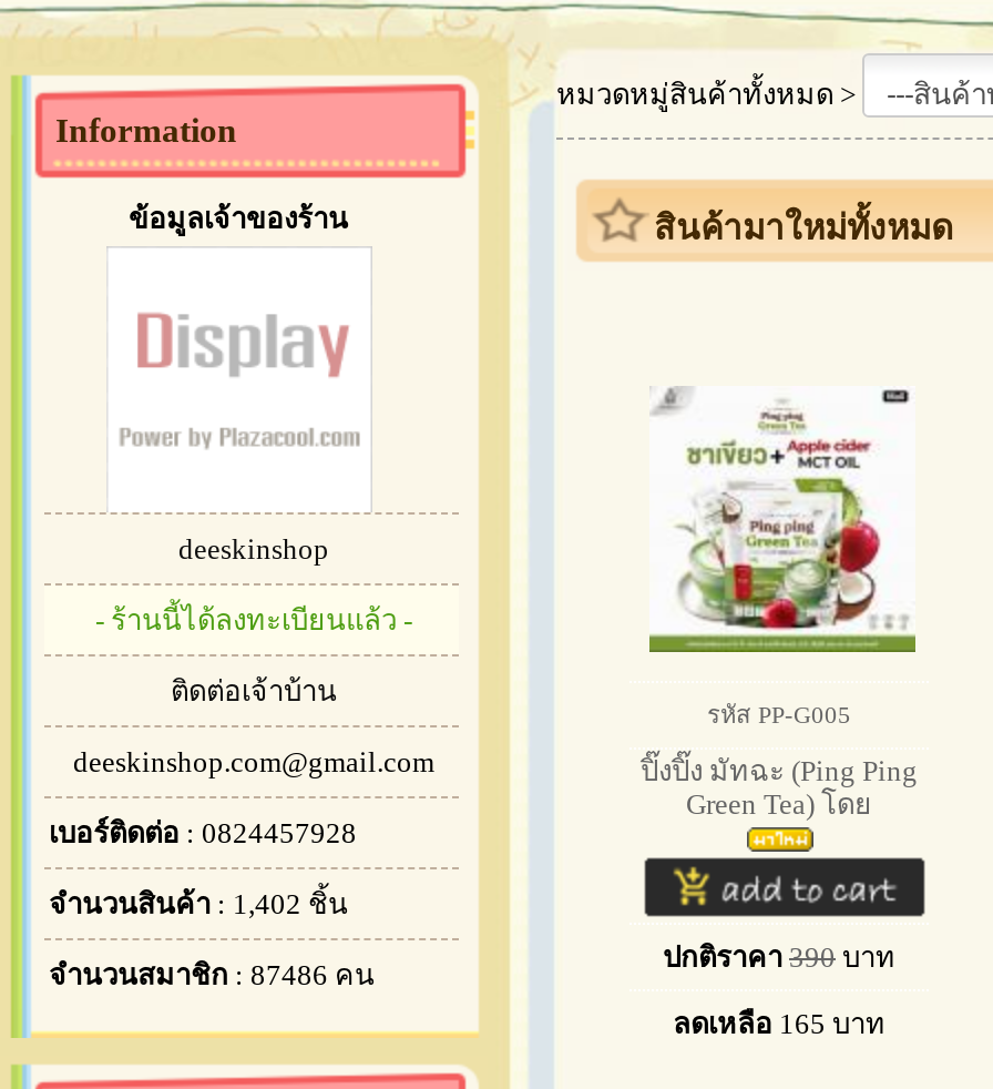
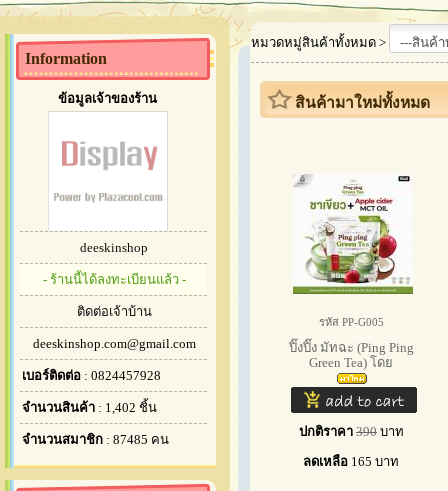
- จำนวนสมาชิก: 87486 คน
+ จำนวนสมาชิก: 87485 คน
